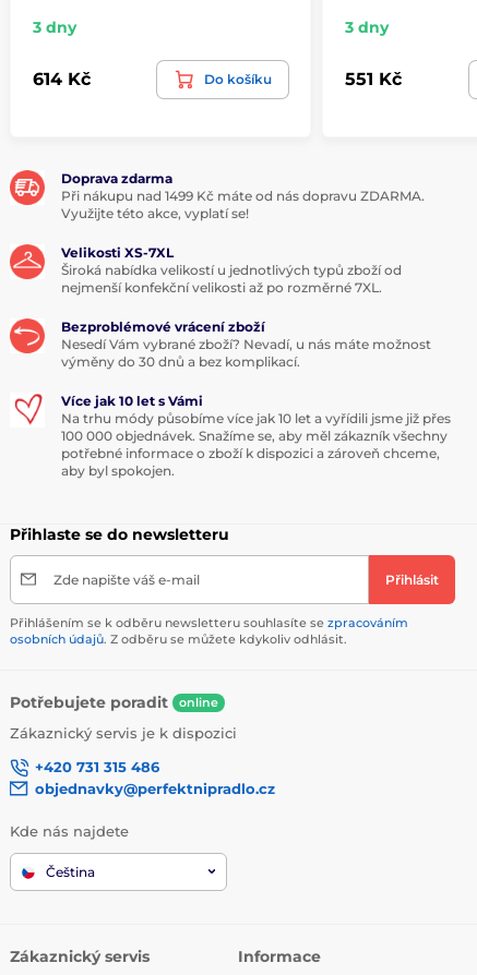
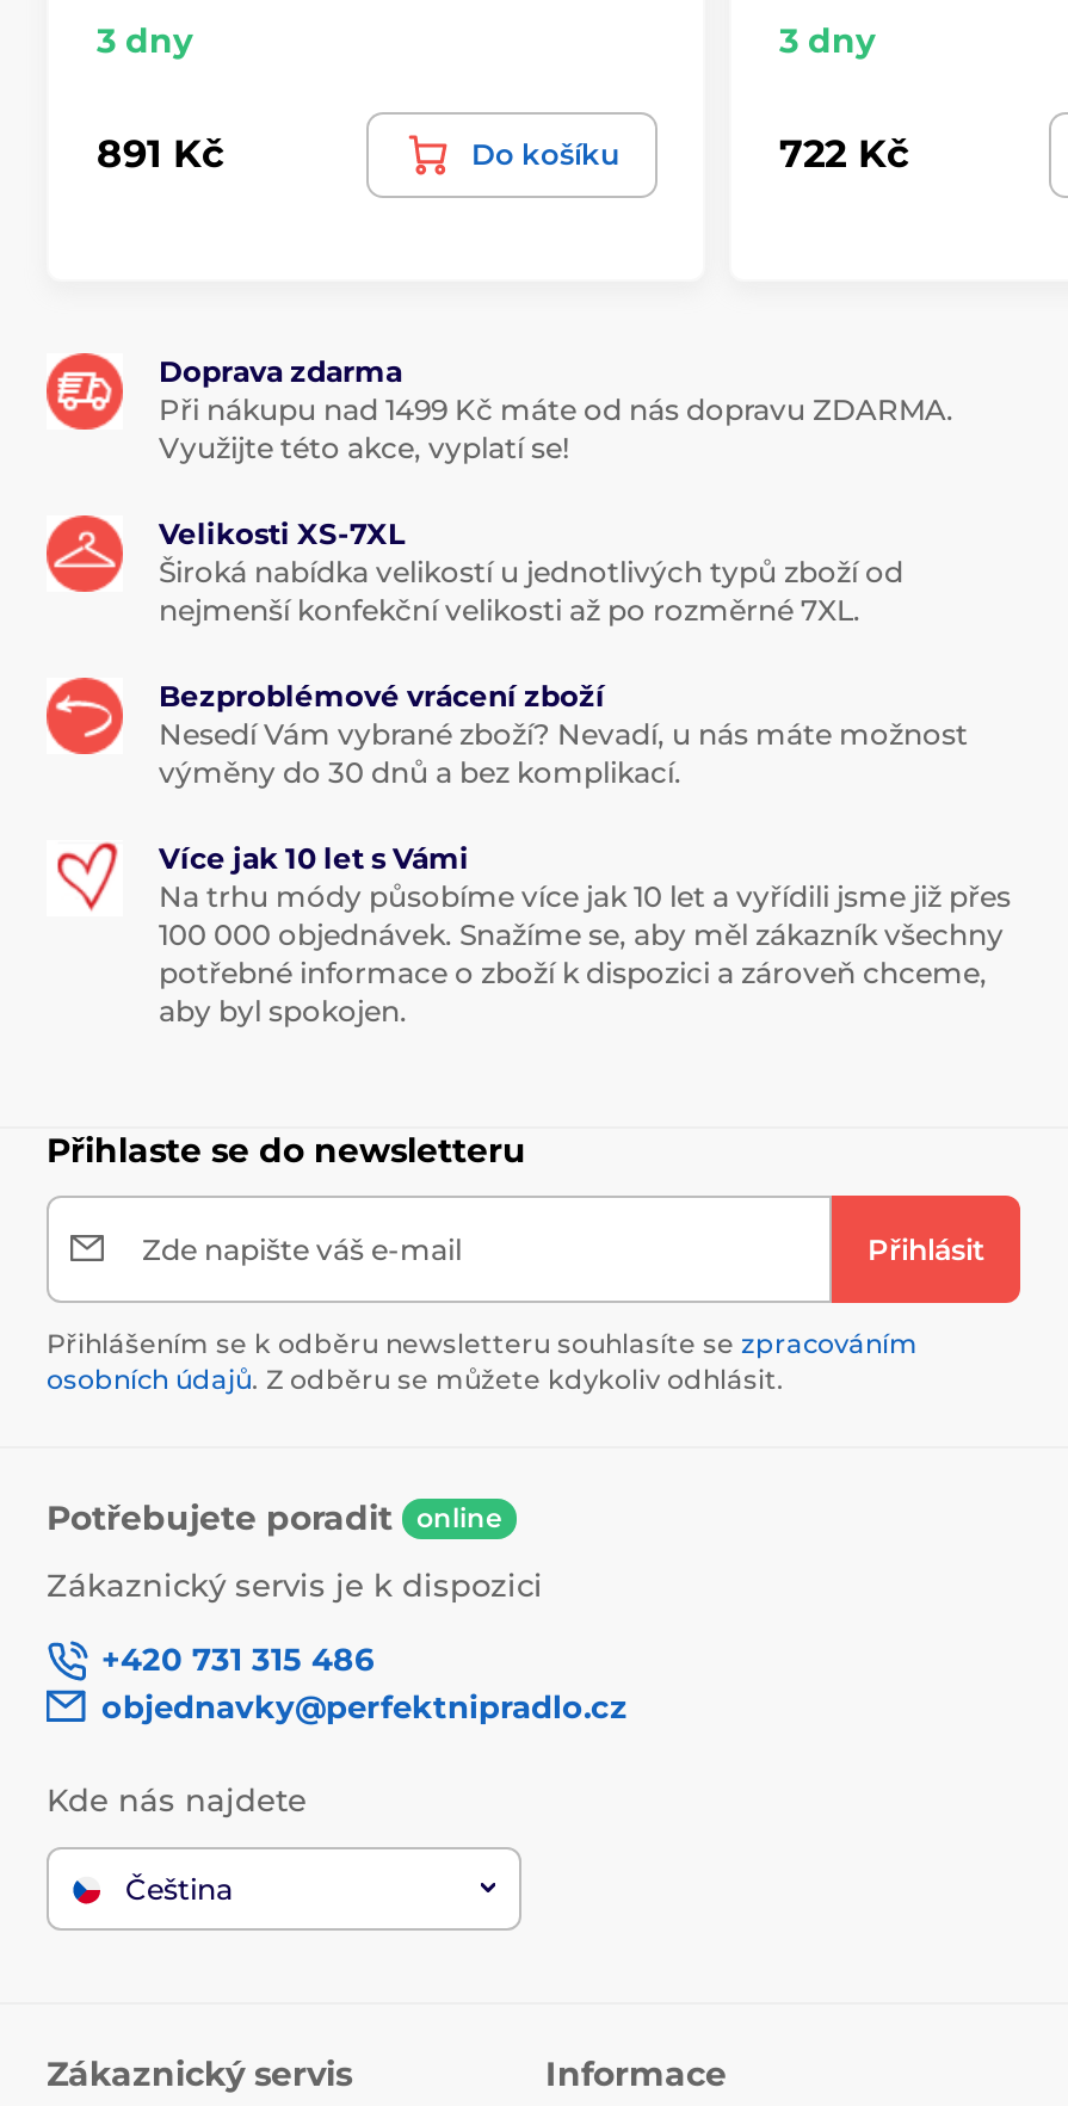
- 614 Kč
+ 891 Kč

- 551 Kč
+ 722 Kč
